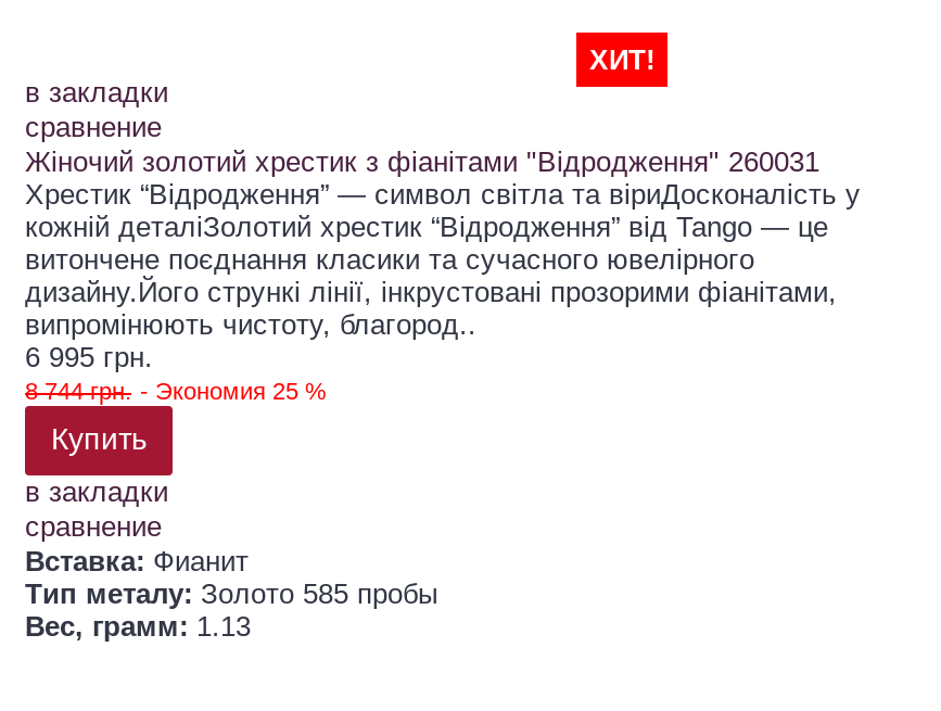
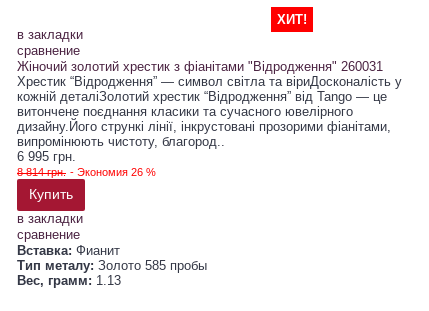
- 8 744 грн. - Экономия 25 %
+ 8 814 грн. - Экономия 26 %
